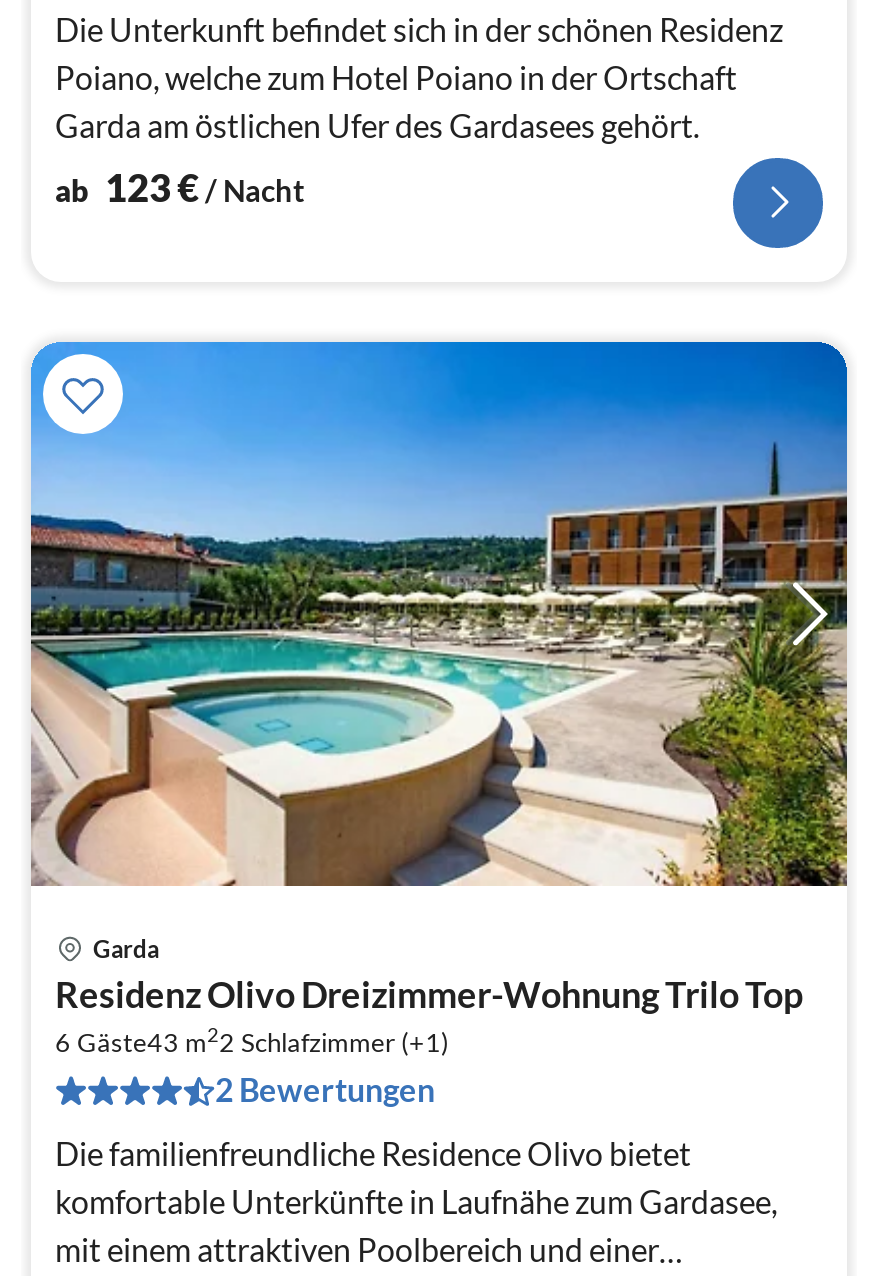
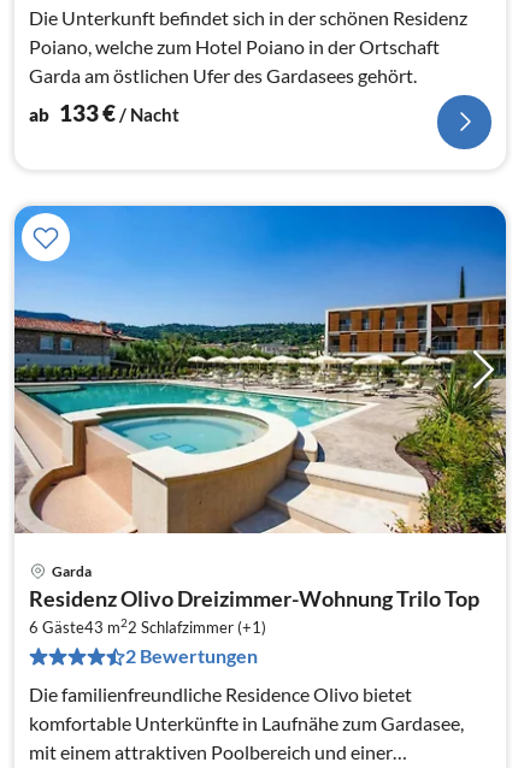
- ab 123 € / Nacht
+ ab 133 € / Nacht
